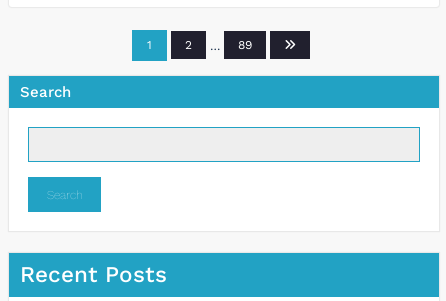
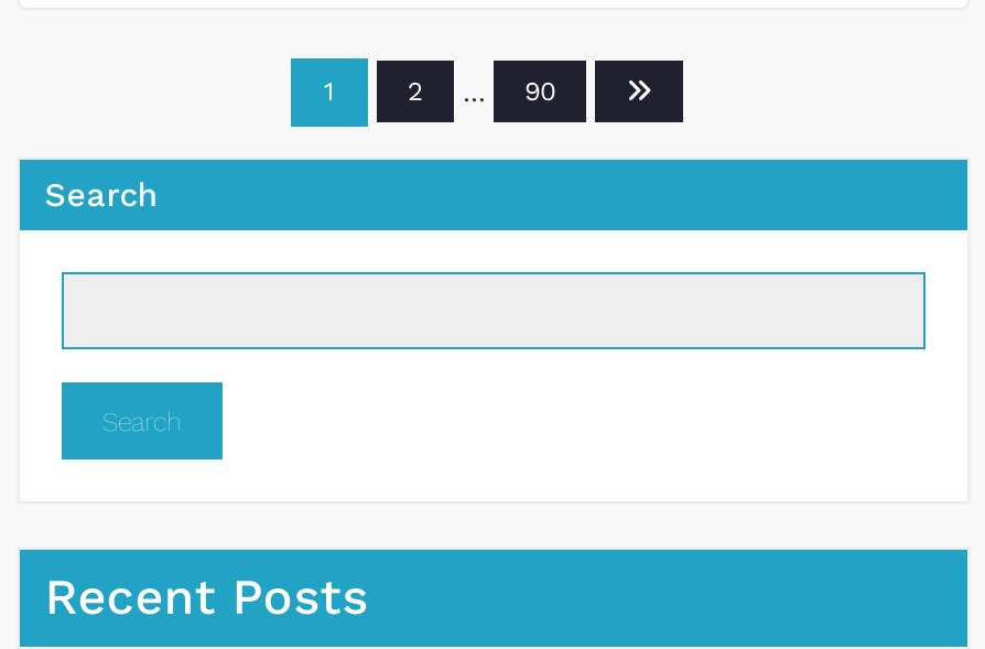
- 89
+ 90
